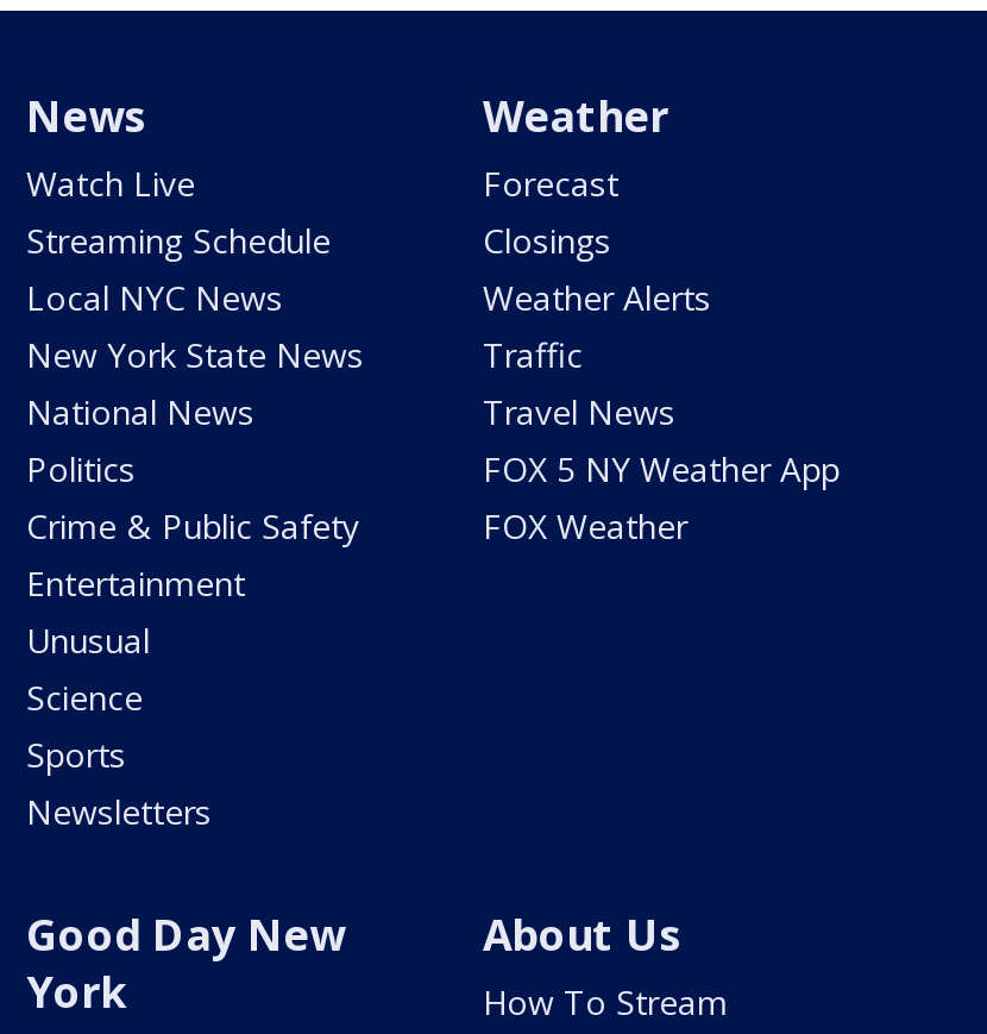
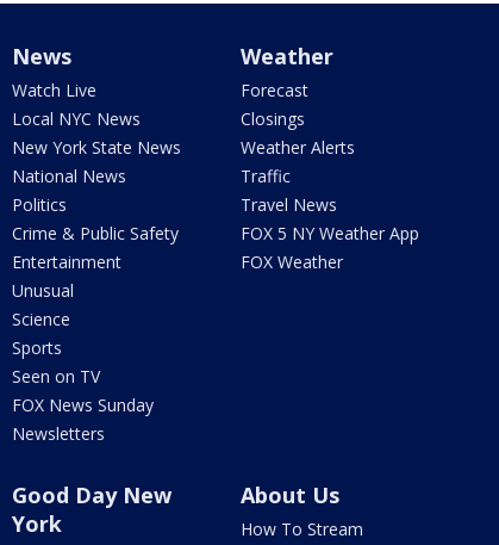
- Streaming Schedule

moved up: Local NYC News | New York State News | National News | ... | Science | Sports

+ Seen on TV
+ FOX News Sunday
